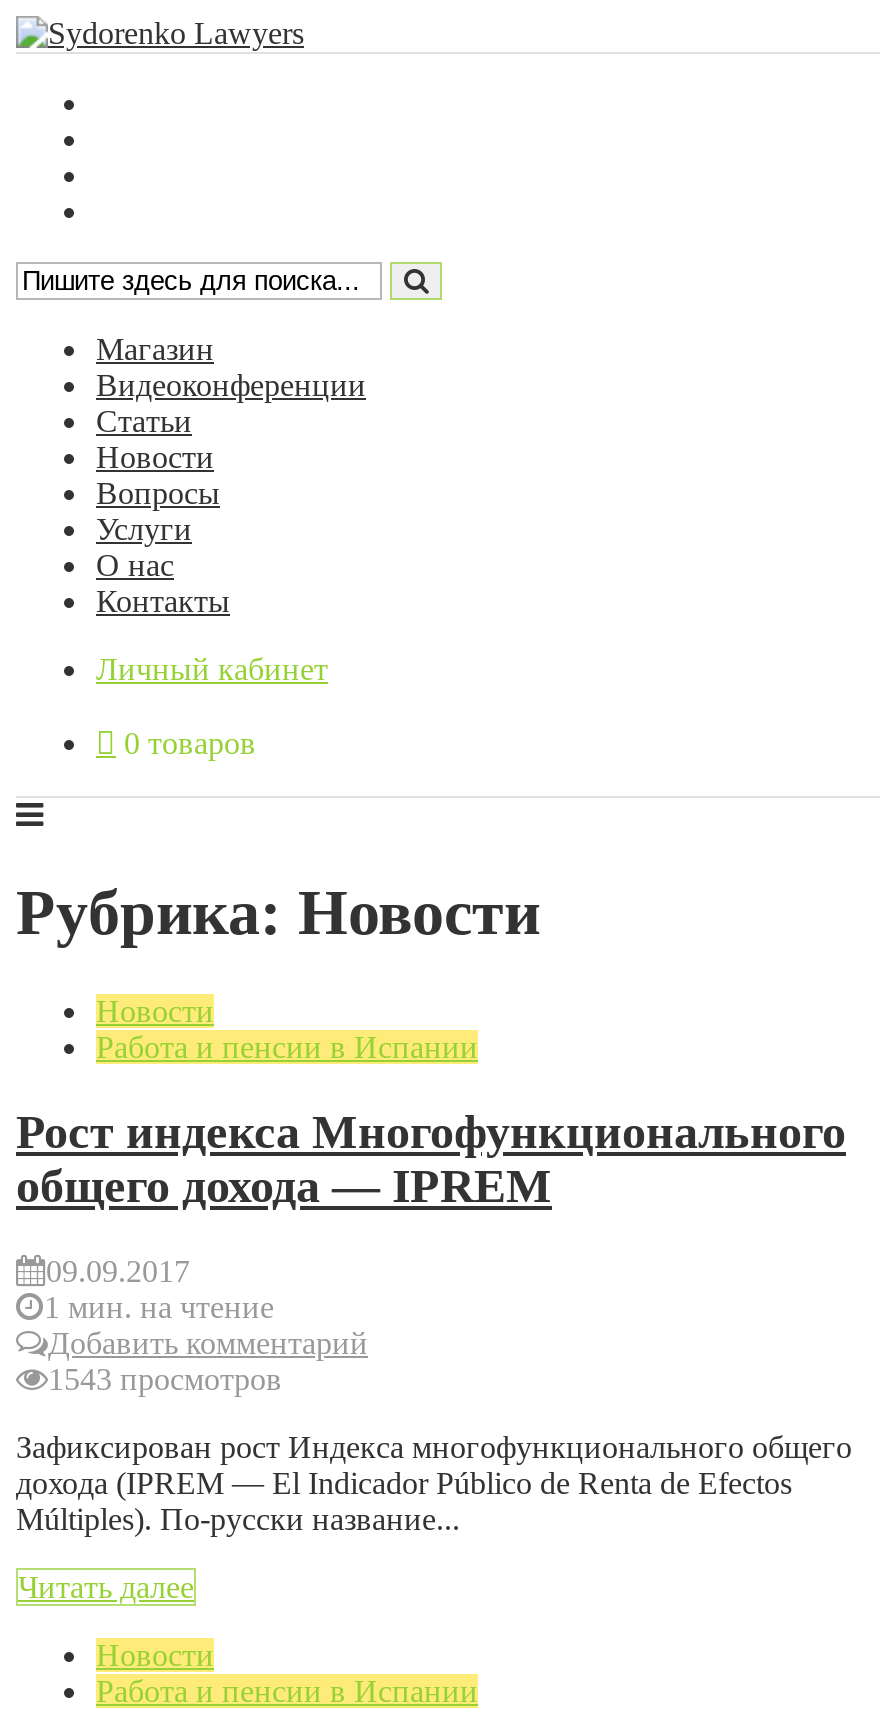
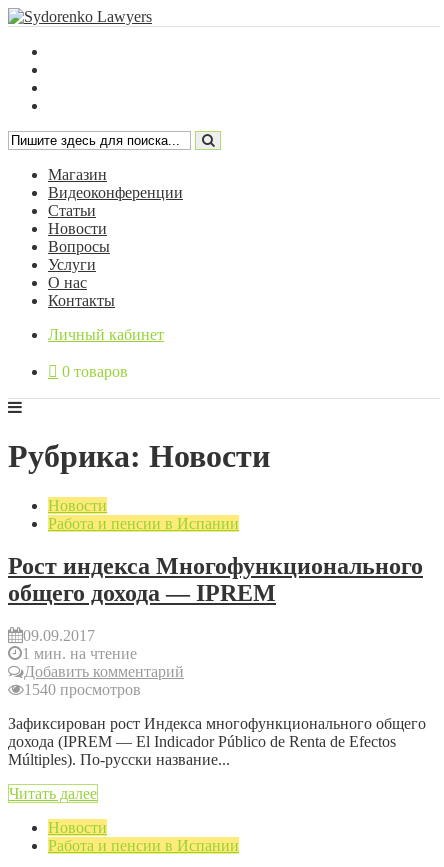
- 1543 просмотров
+ 1540 просмотров
